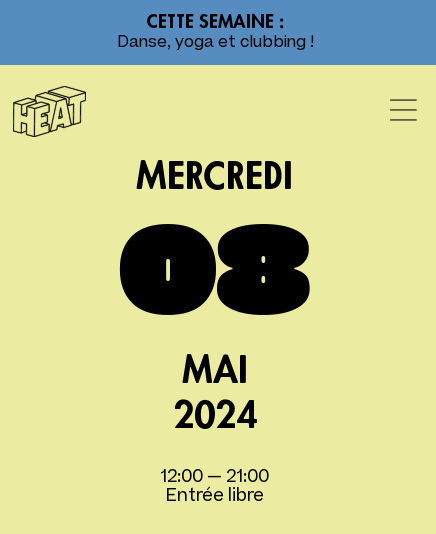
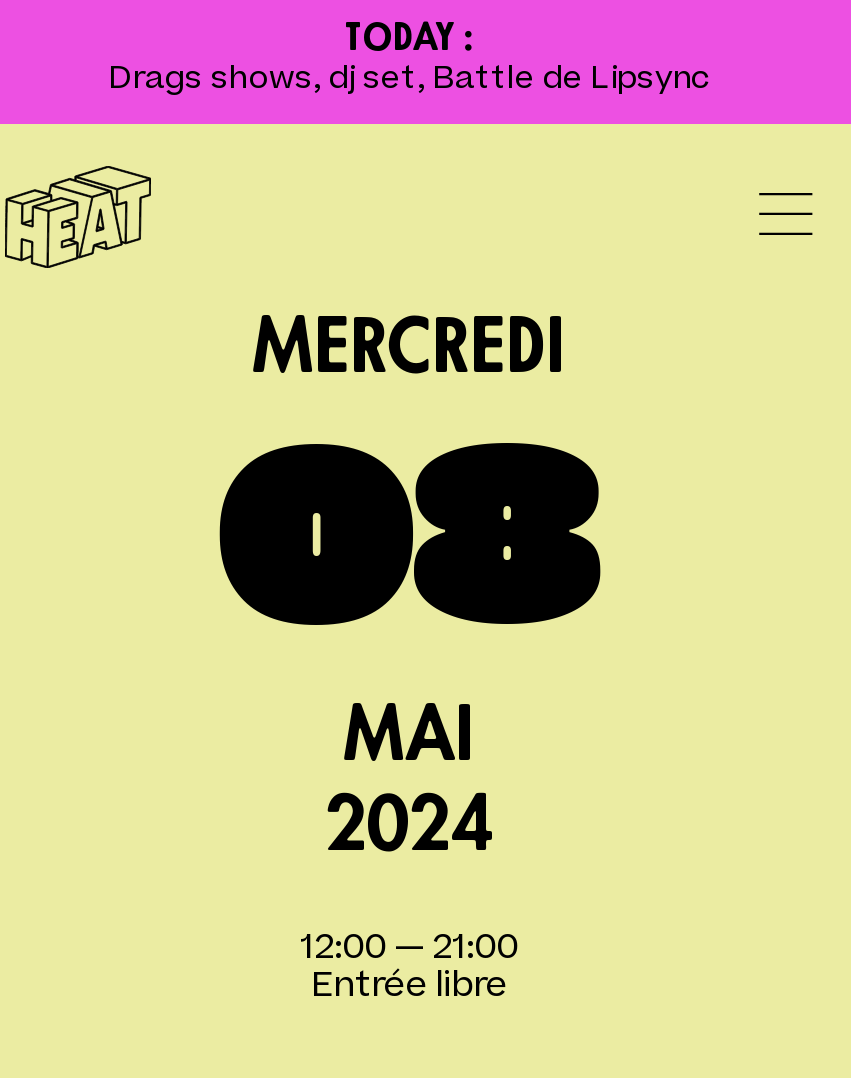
- CETTE SEMAINE :
- Danse, yoga et clubbing !
+ TODAY :
+ Drags shows, dj set, Battle de Lipsync
